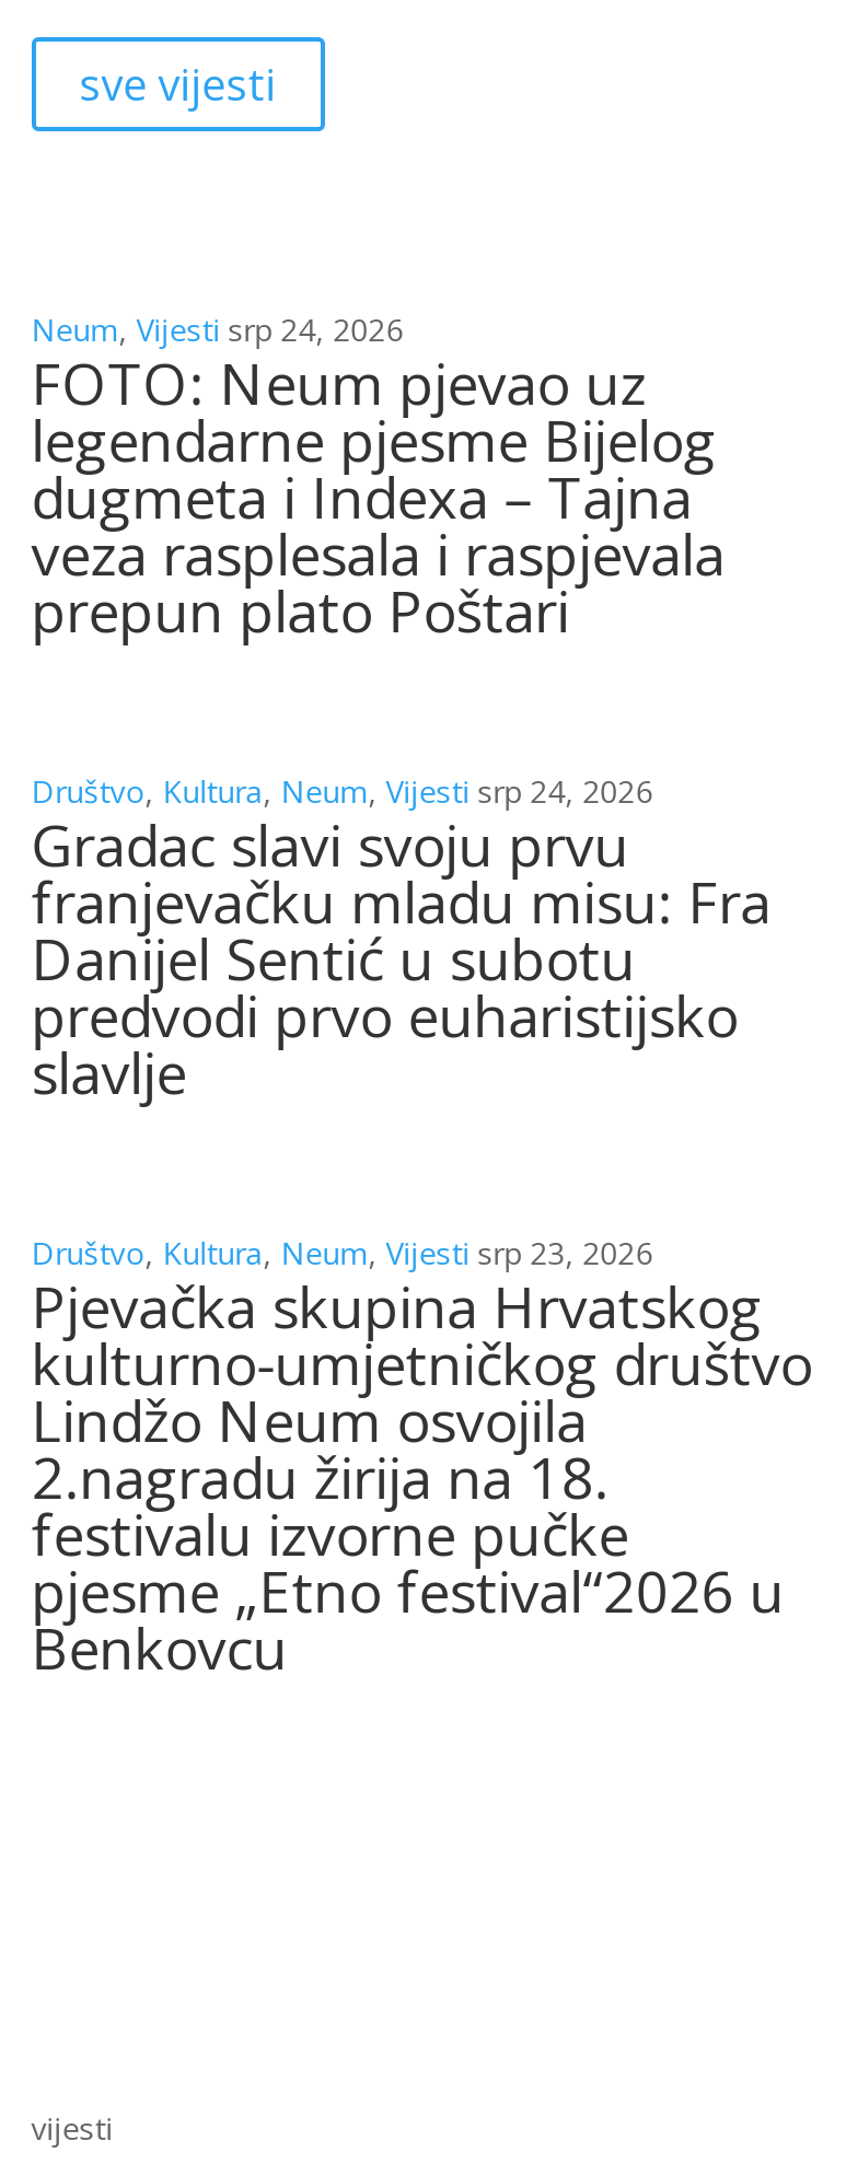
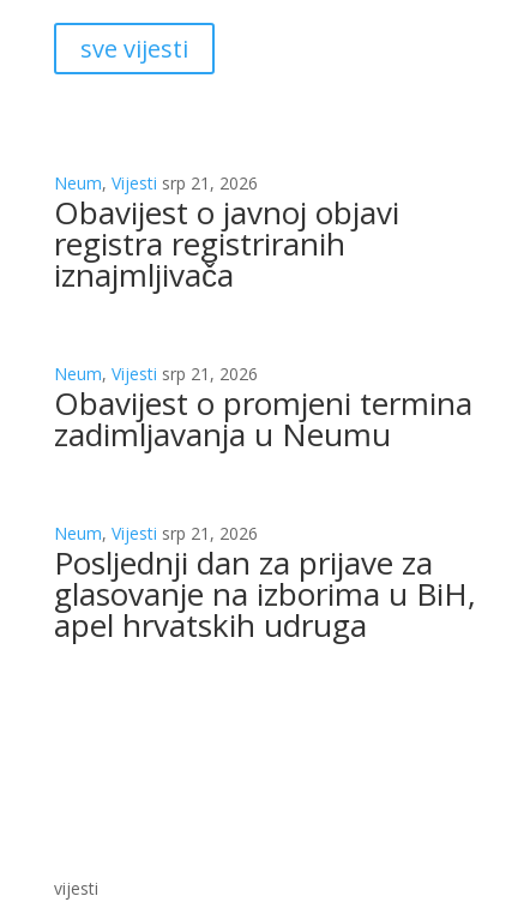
- Neum, Vijesti srp 24, 2026
- FOTO: Neum pjevao uz
- legendarne pjesme Bijelog
- dugmeta i Indexa – Tajna
- veza rasplesala i raspjevala
- prepun plato Poštari
+ Neum, Vijesti srp 21, 2026
+ Obavijest o javnoj objavi
+ registra registriranih
+ iznajmljivača

- Društvo, Kultura, Neum, Vijesti srp 24, 2026
- Gradac slavi svoju prvu
- franjevačku mladu misu: Fra
- Danijel Sentić u subotu
- predvodi prvo euharistijsko
- slavlje
+ Neum, Vijesti srp 21, 2026
+ Obavijest o promjeni termina
+ zadimljavanja u Neumu

- Društvo, Kultura, Neum, Vijesti srp 23, 2026
- Pjevačka skupina Hrvatskog
- kulturno-umjetničkog društvo
- Lindžo Neum osvojila
- 2.nagradu žirija na 18.
- festivalu izvorne pučke
- pjesme „Etno festival“2026 u
- Benkovcu
+ Neum, Vijesti srp 21, 2026
+ Posljednji dan za prijave za
+ glasovanje na izborima u BiH,
+ apel hrvatskih udruga
